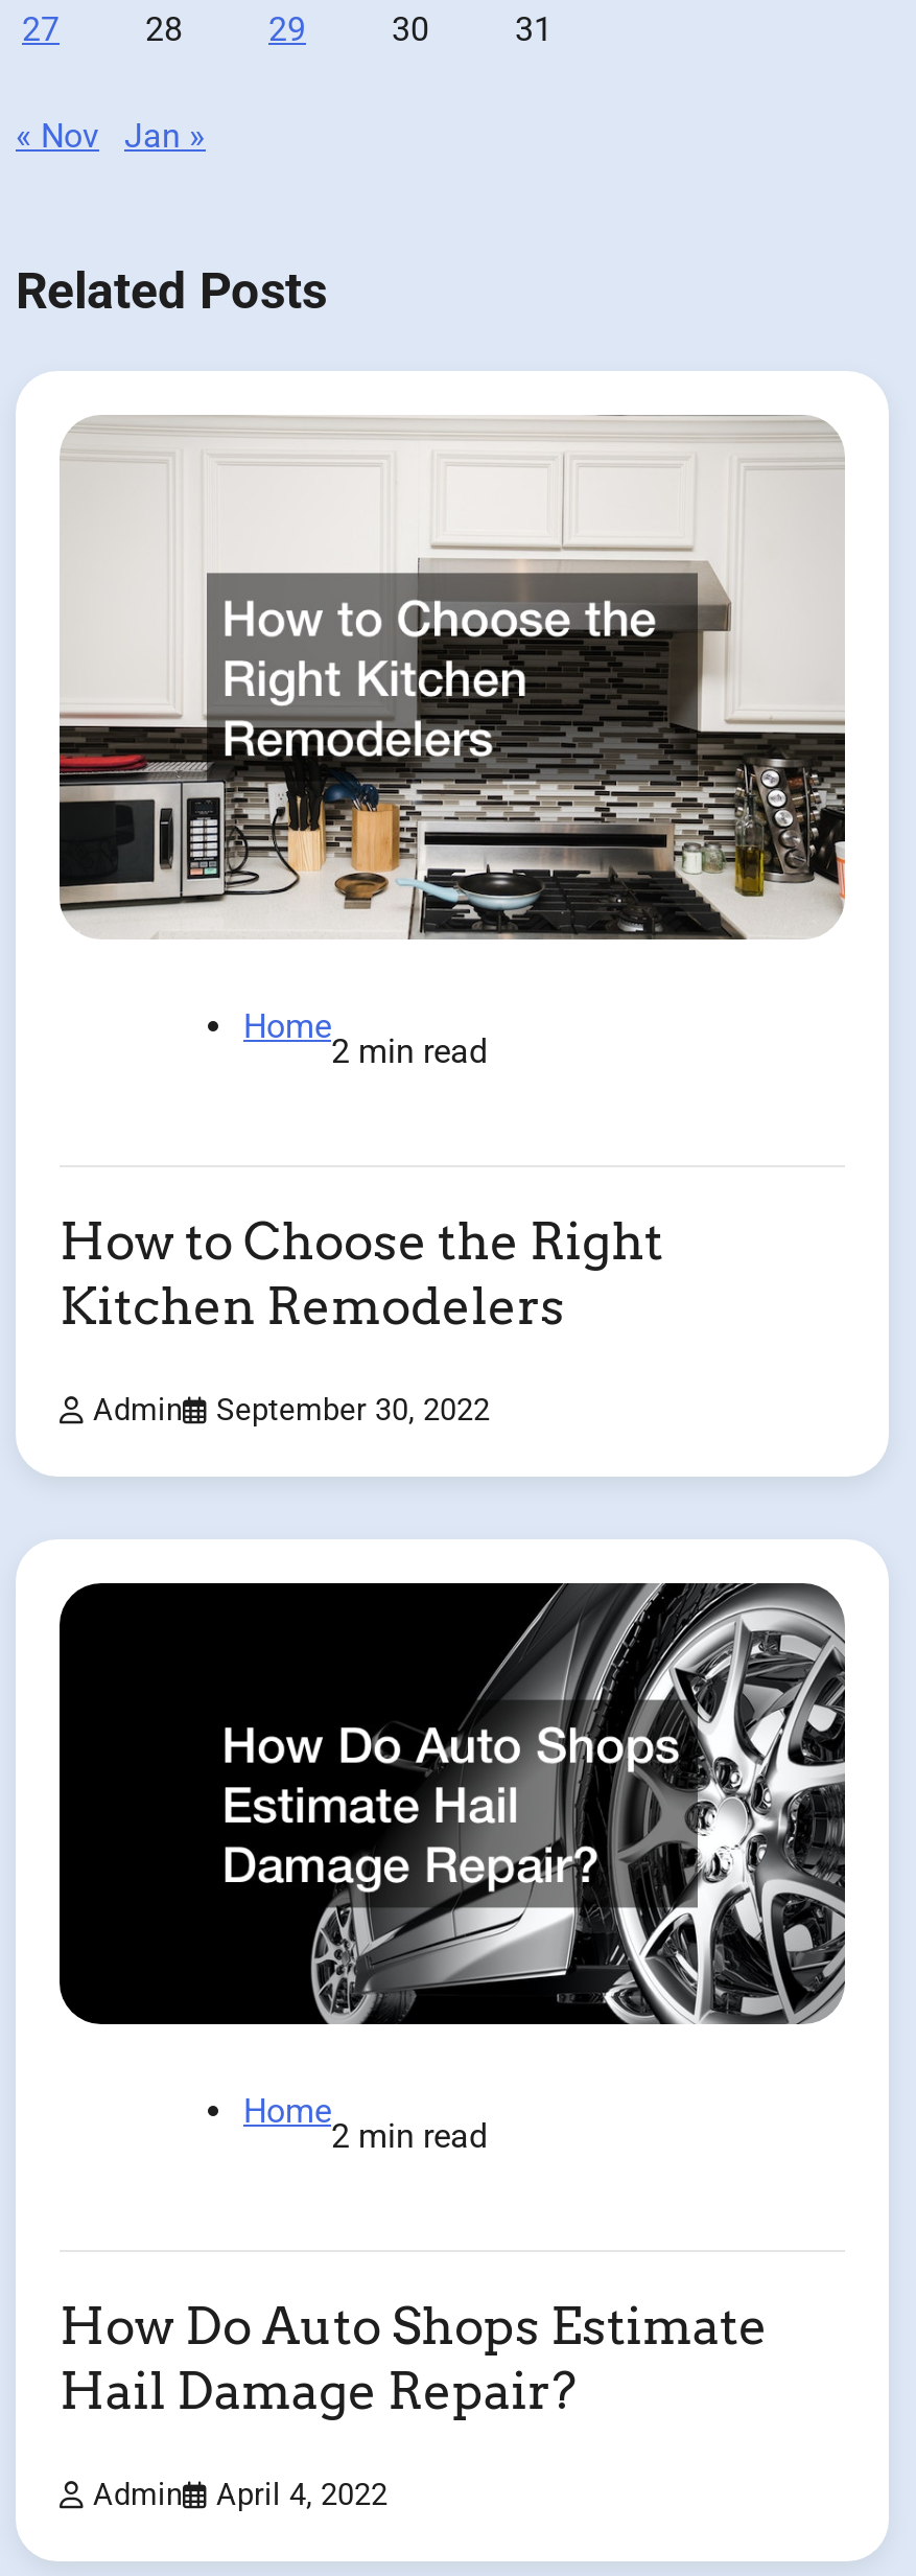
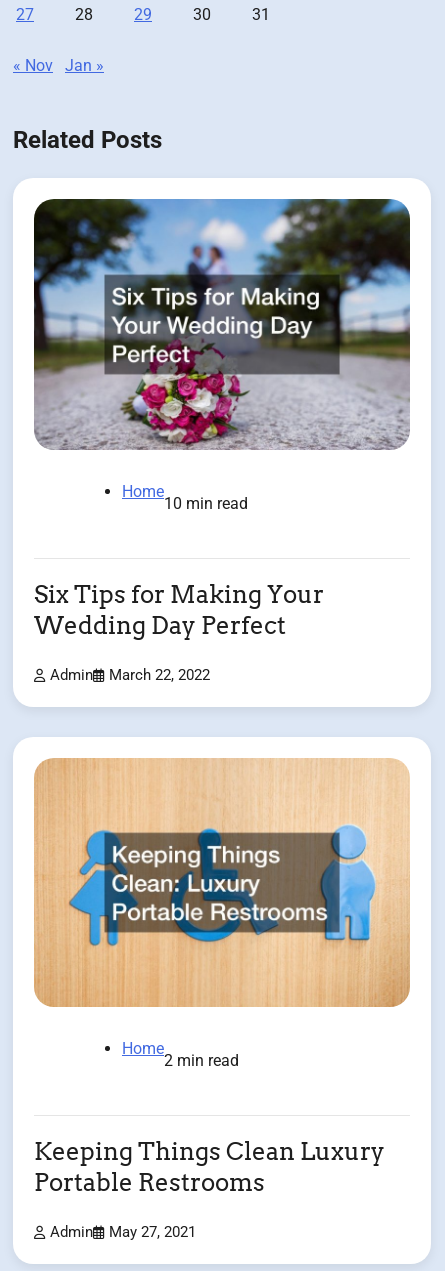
- [image]
+ [image]

- 2 min read
+ 10 min read

- How to Choose the Right
- Kitchen Remodelers
+ Six Tips for Making Your
+ Wedding Day Perfect

- Admin September 30, 2022
+ Admin March 22, 2022

- [image]
+ [image]

- How Do Auto Shops Estimate
- Hail Damage Repair?
+ Keeping Things Clean Luxury
+ Portable Restrooms

- Admin April 4, 2022
+ Admin May 27, 2021
